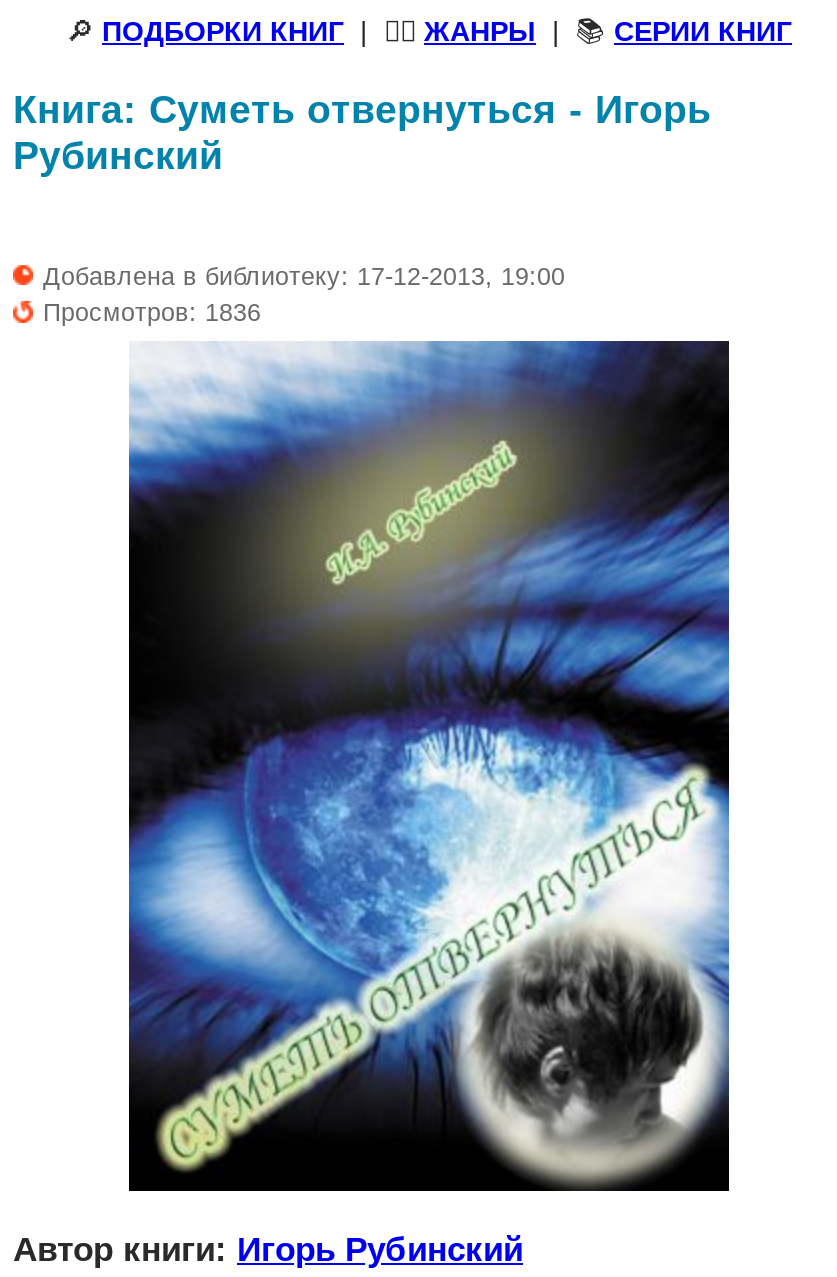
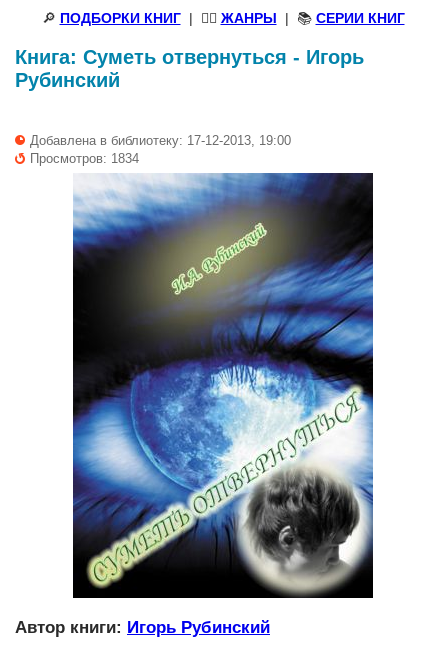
- Просмотров: 1836
+ Просмотров: 1834
